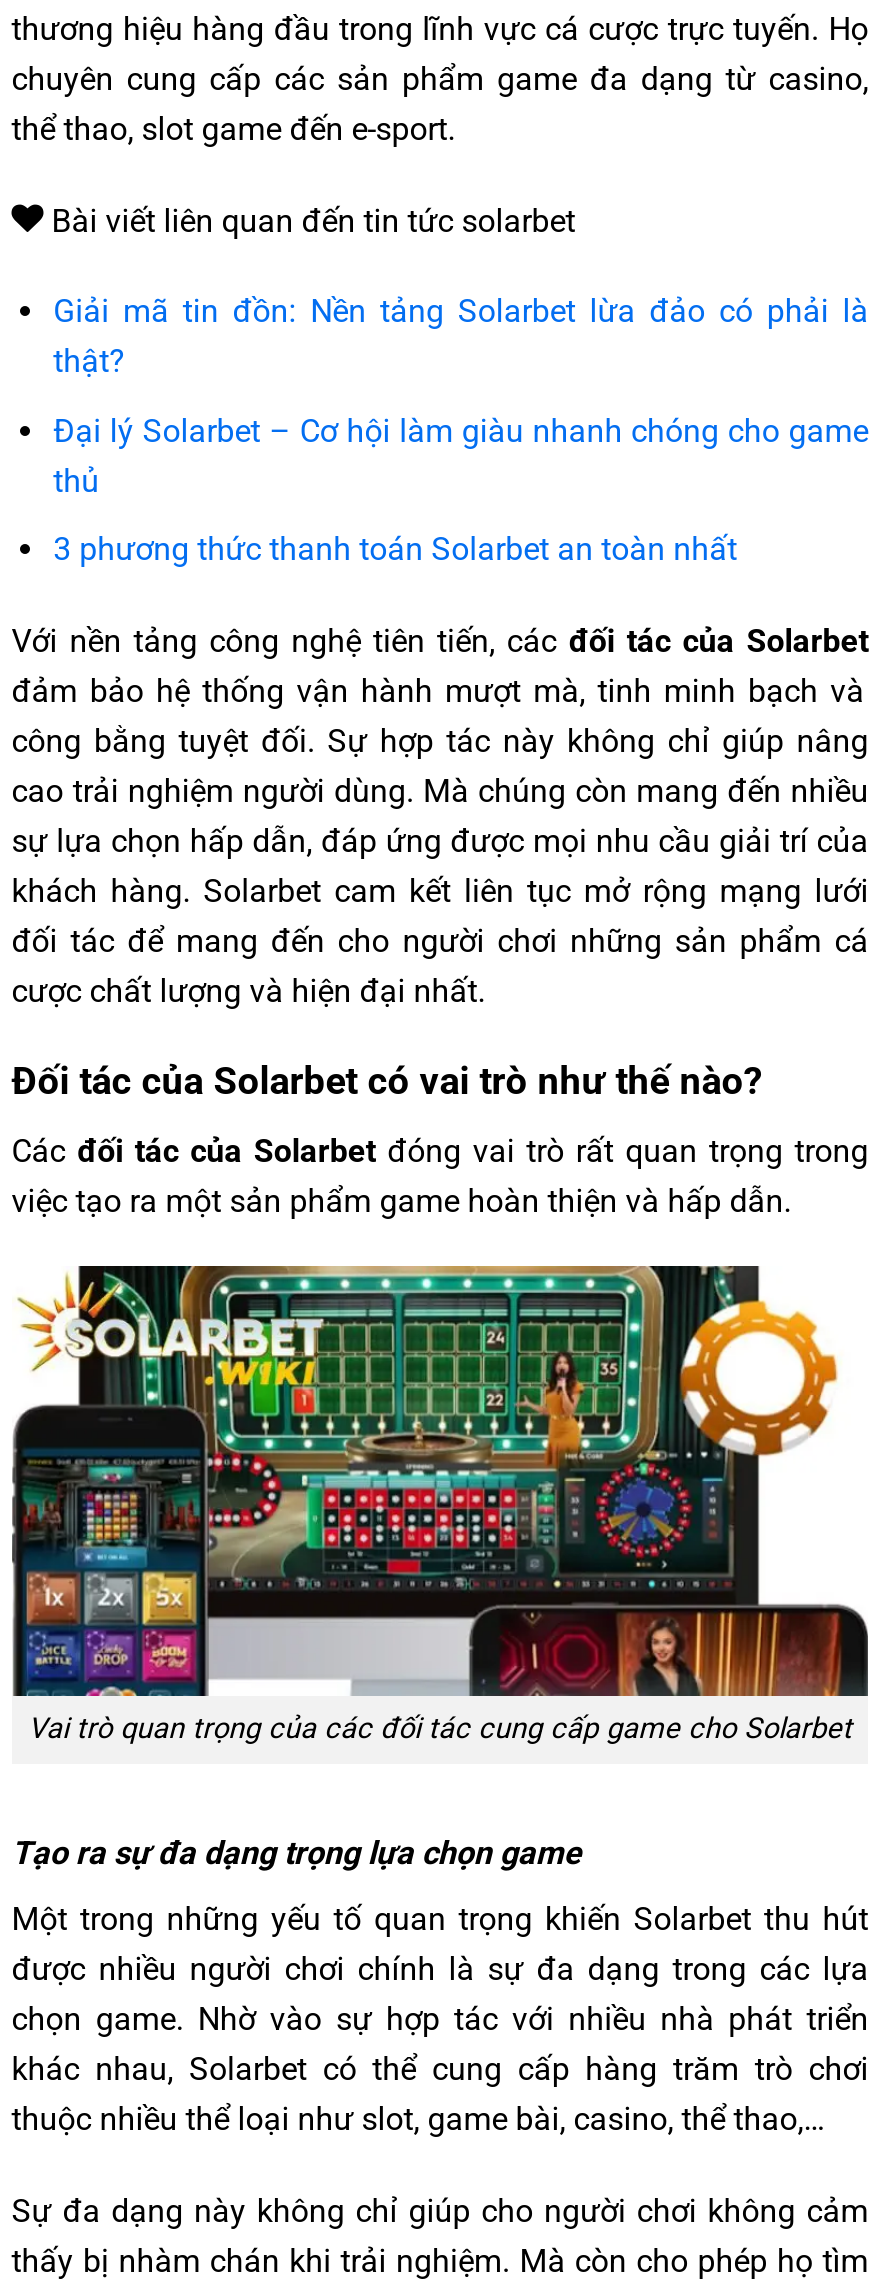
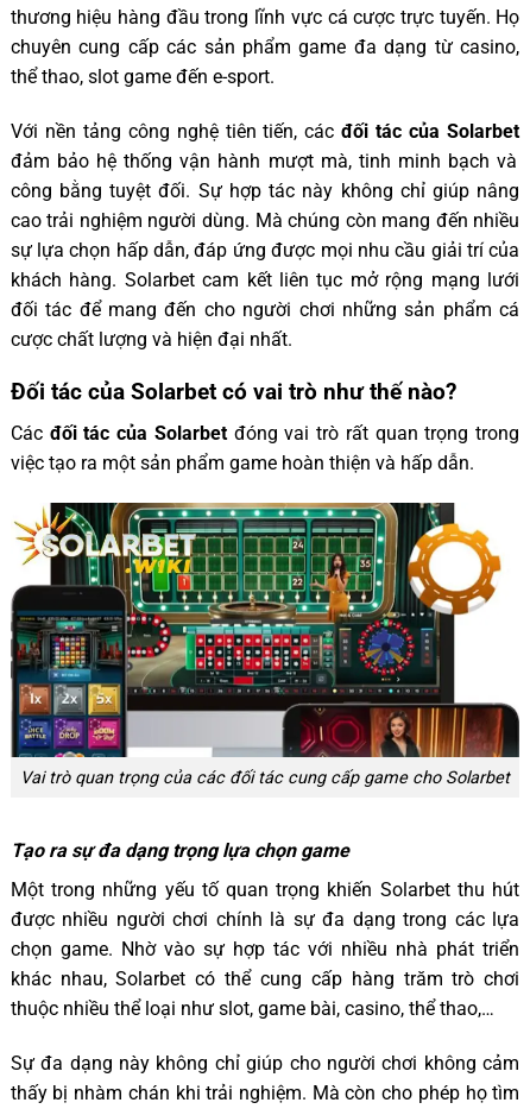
- Bài viết liên quan đến tin tức solarbet
- Giải mã tin đồn: Nền tảng Solarbet lừa đảo có phải là
- thật?
- Đại lý Solarbet – Cơ hội làm giàu nhanh chóng cho game
- thủ
- 3 phương thức thanh toán Solarbet an toàn nhất
